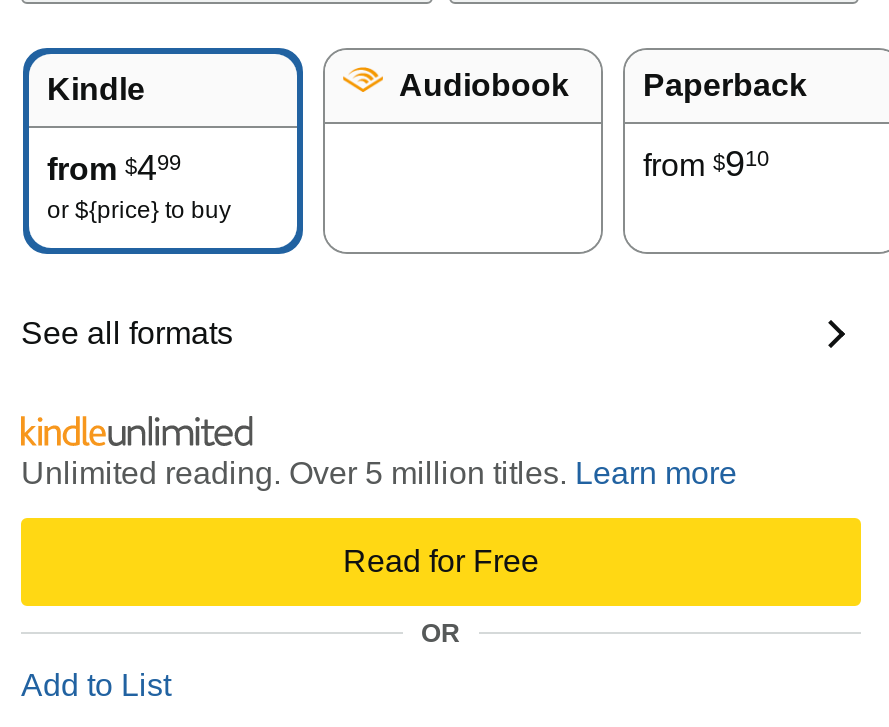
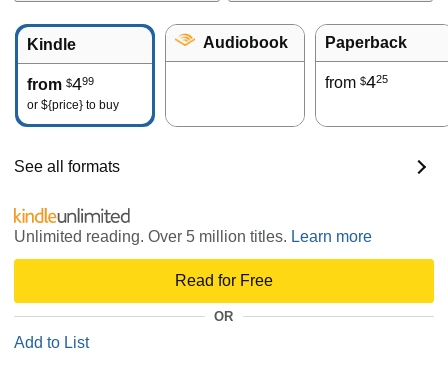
- from $910
+ from $425
